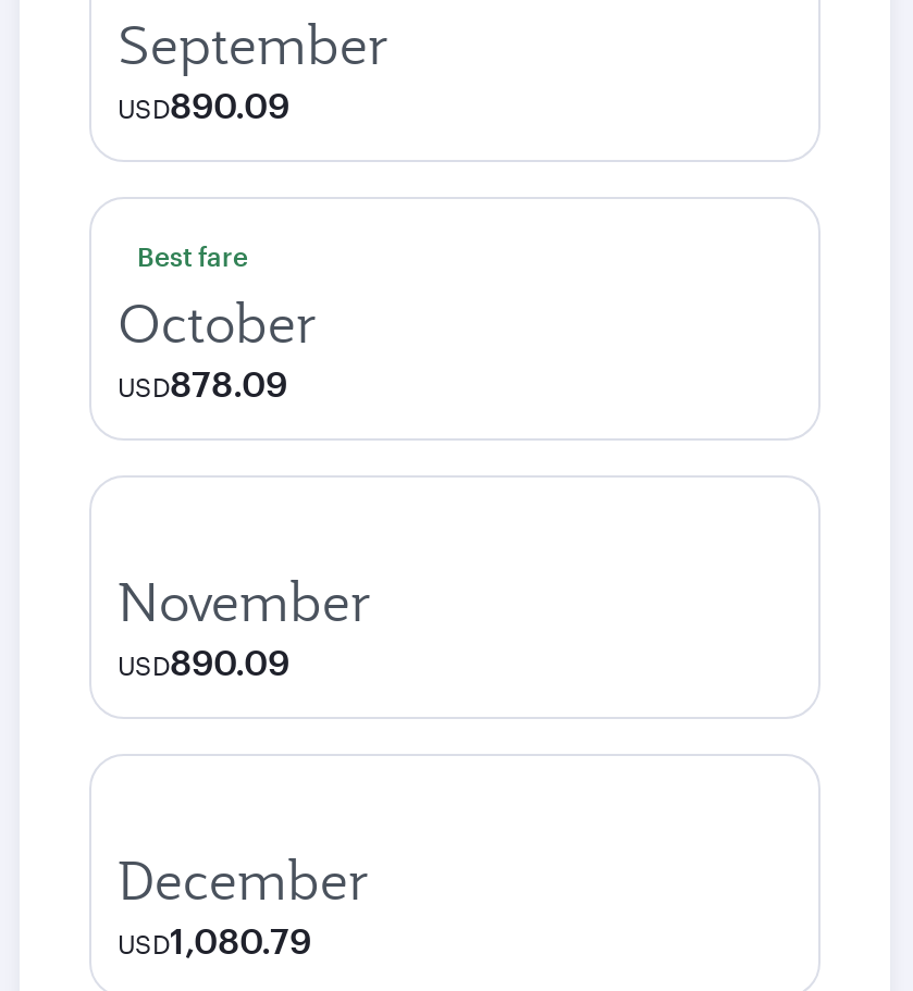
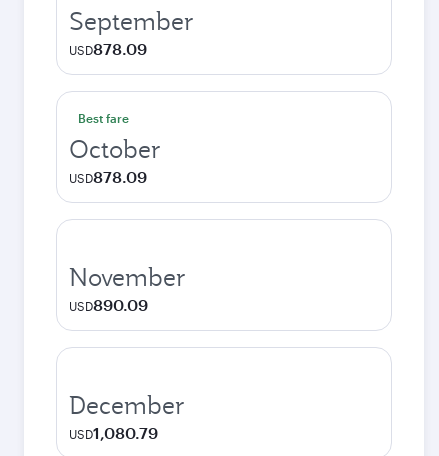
- USD890.09
+ USD878.09
